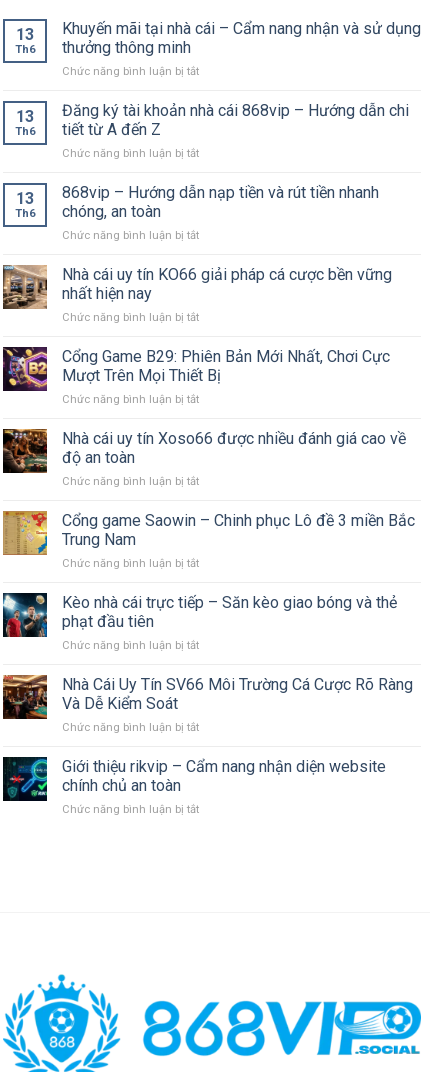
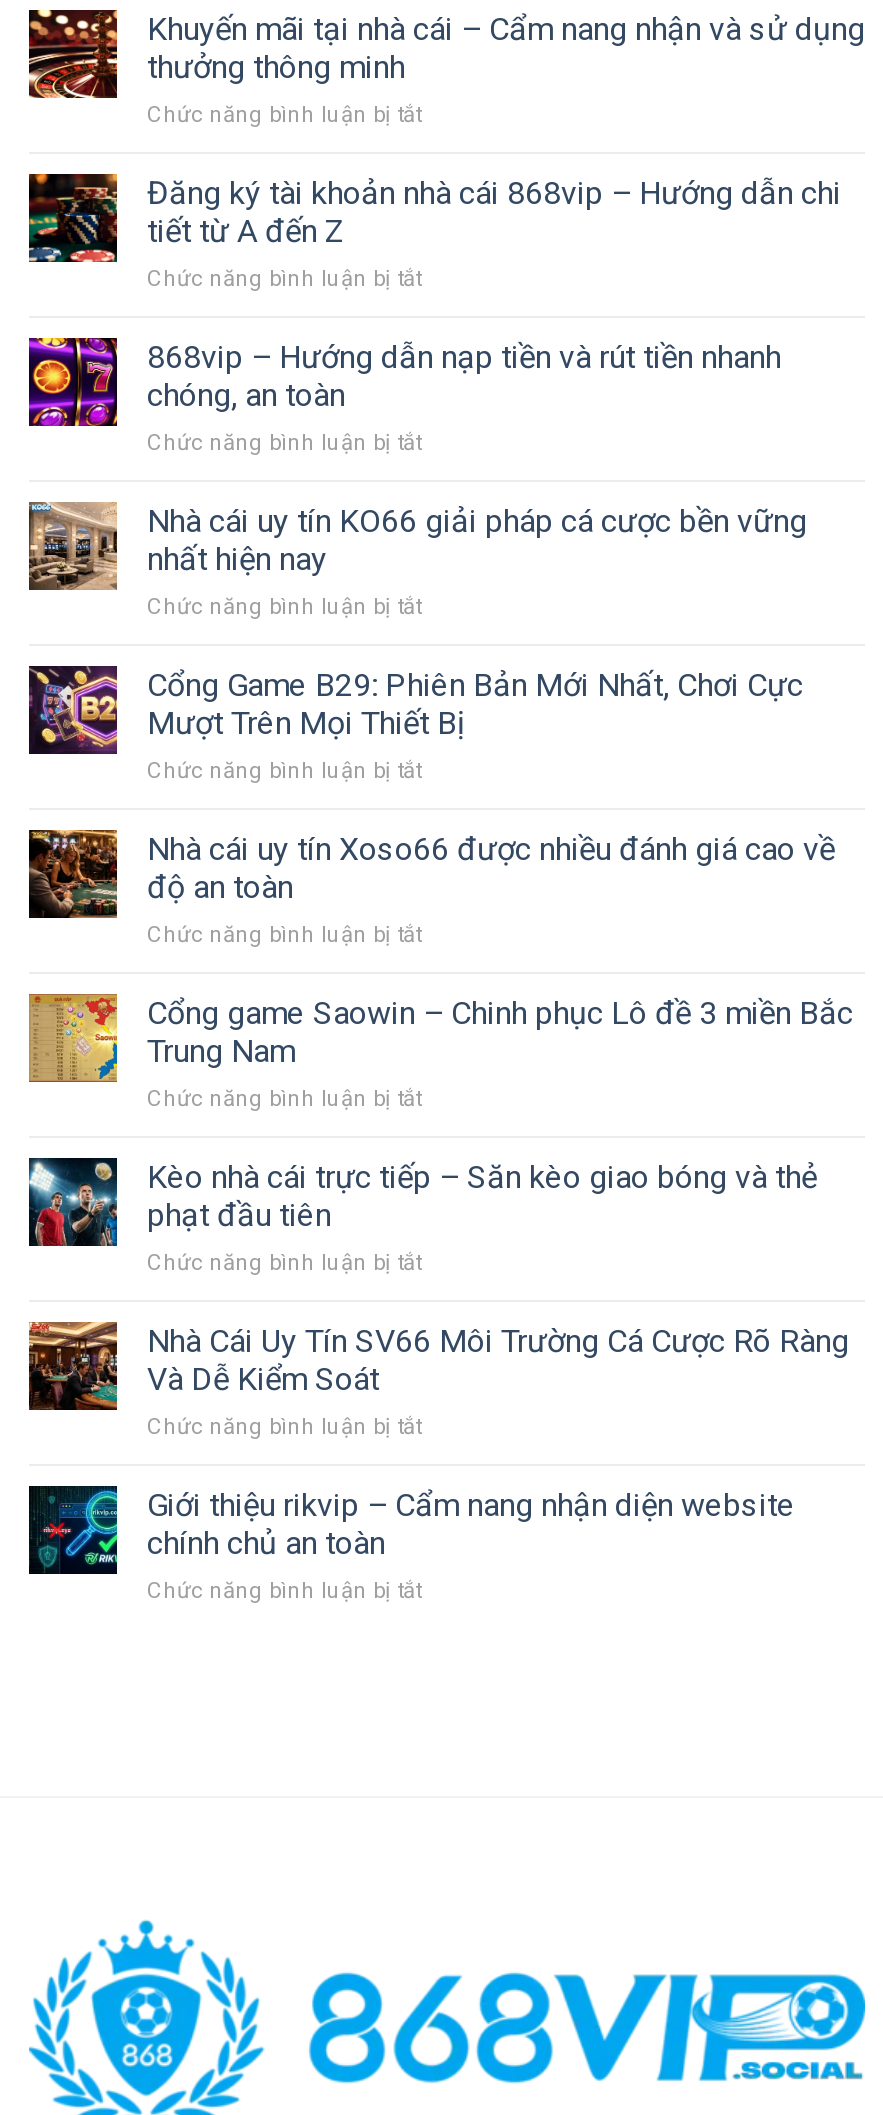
- 13
- Th6

- 13
- Th6

- 13
- Th6
